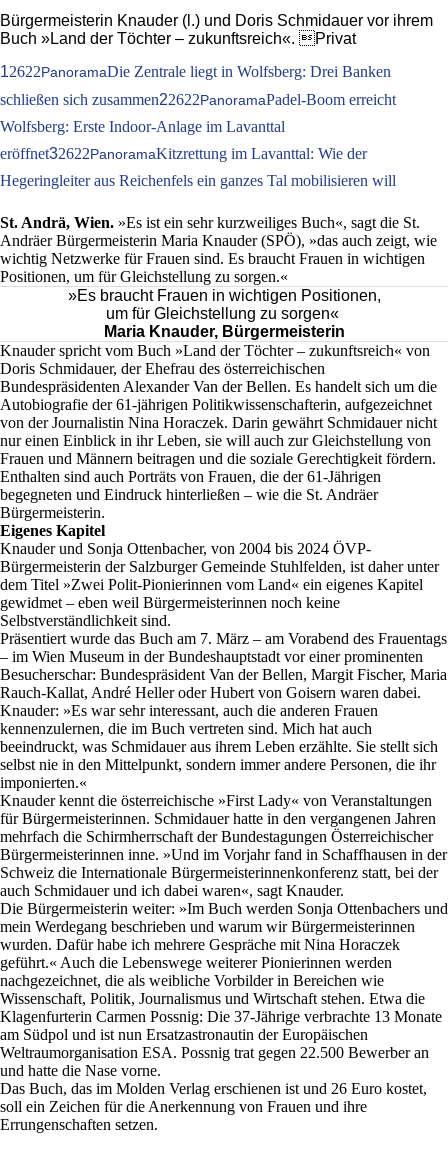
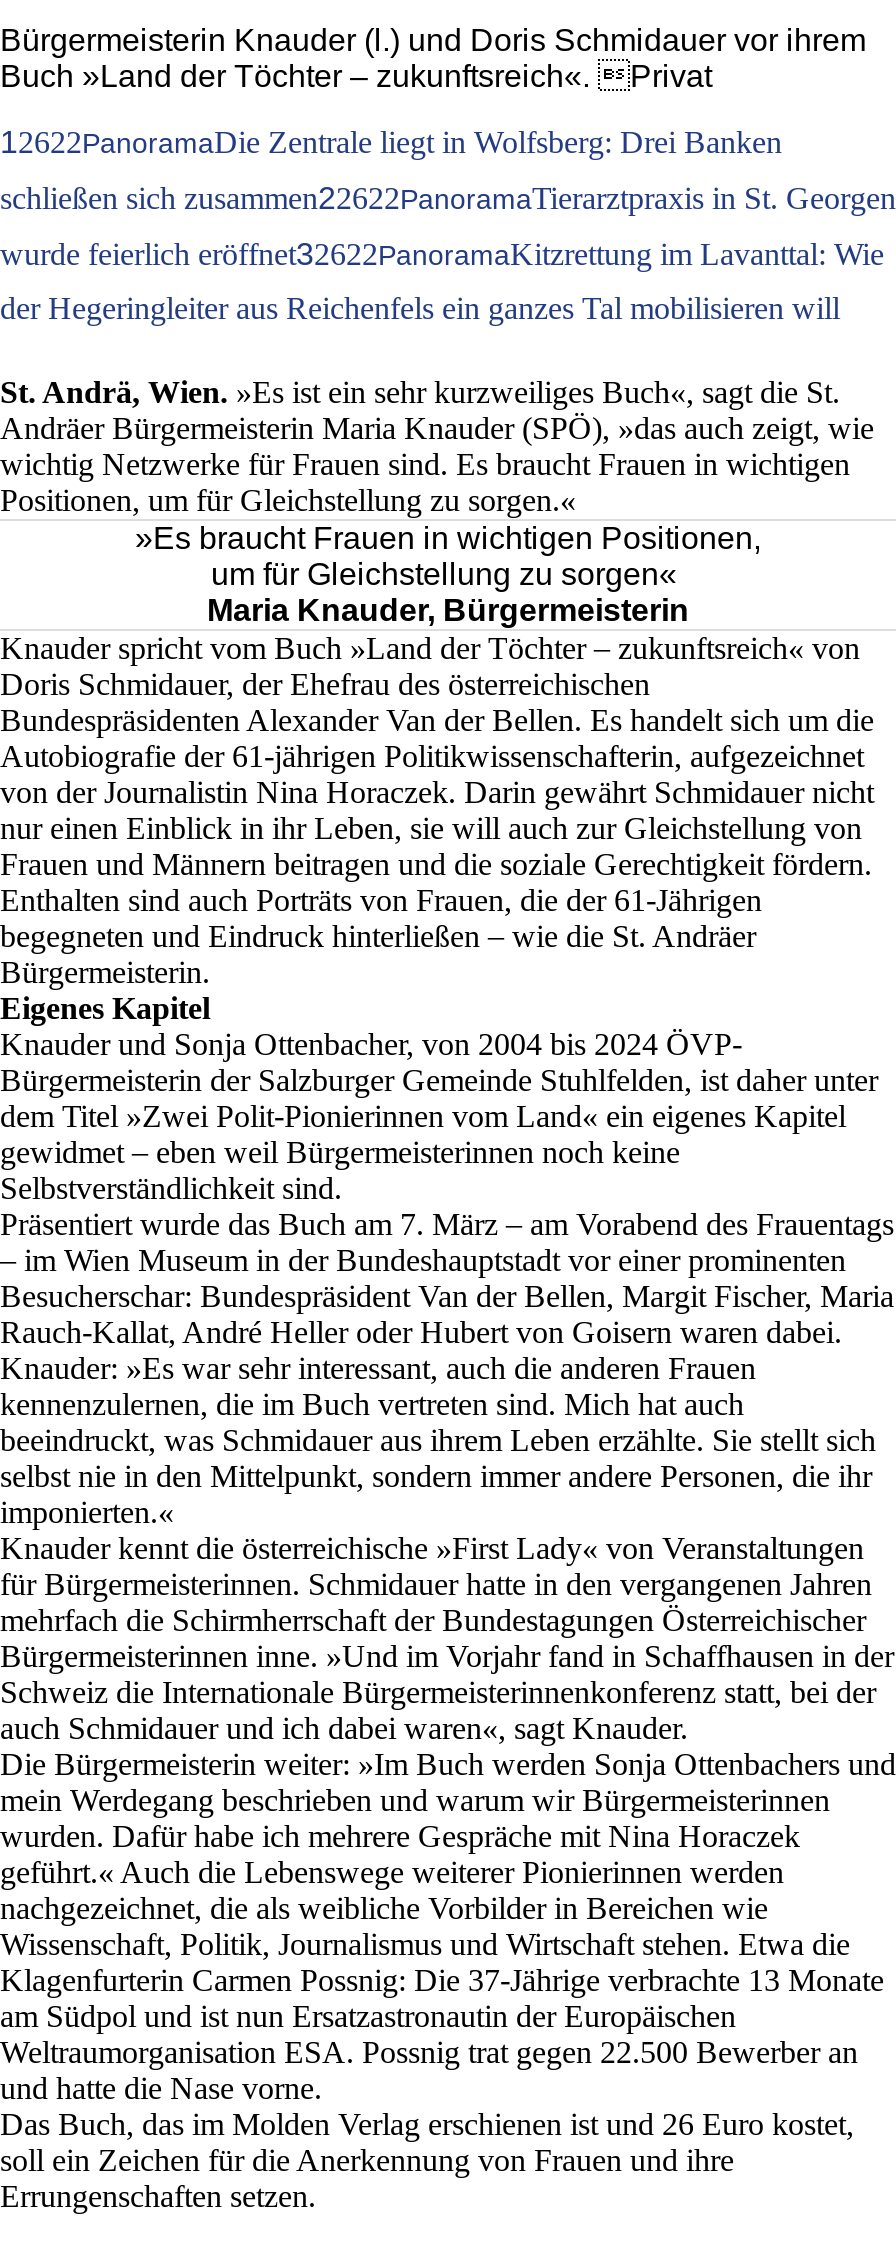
- schließen sich zusammen22622PanoramaPadel-Boom erreicht
- Wolfsberg: Erste Indoor-Anlage im Lavanttal
- eröffnet32622PanoramaKitzrettung im Lavanttal: Wie der
- Hegeringleiter aus Reichenfels ein ganzes Tal mobilisieren will
+ schließen sich zusammen22622PanoramaTierarztpraxis in St. Georgen
+ wurde feierlich eröffnet32622PanoramaKitzrettung im Lavanttal: Wie
+ der Hegeringleiter aus Reichenfels ein ganzes Tal mobilisieren will
